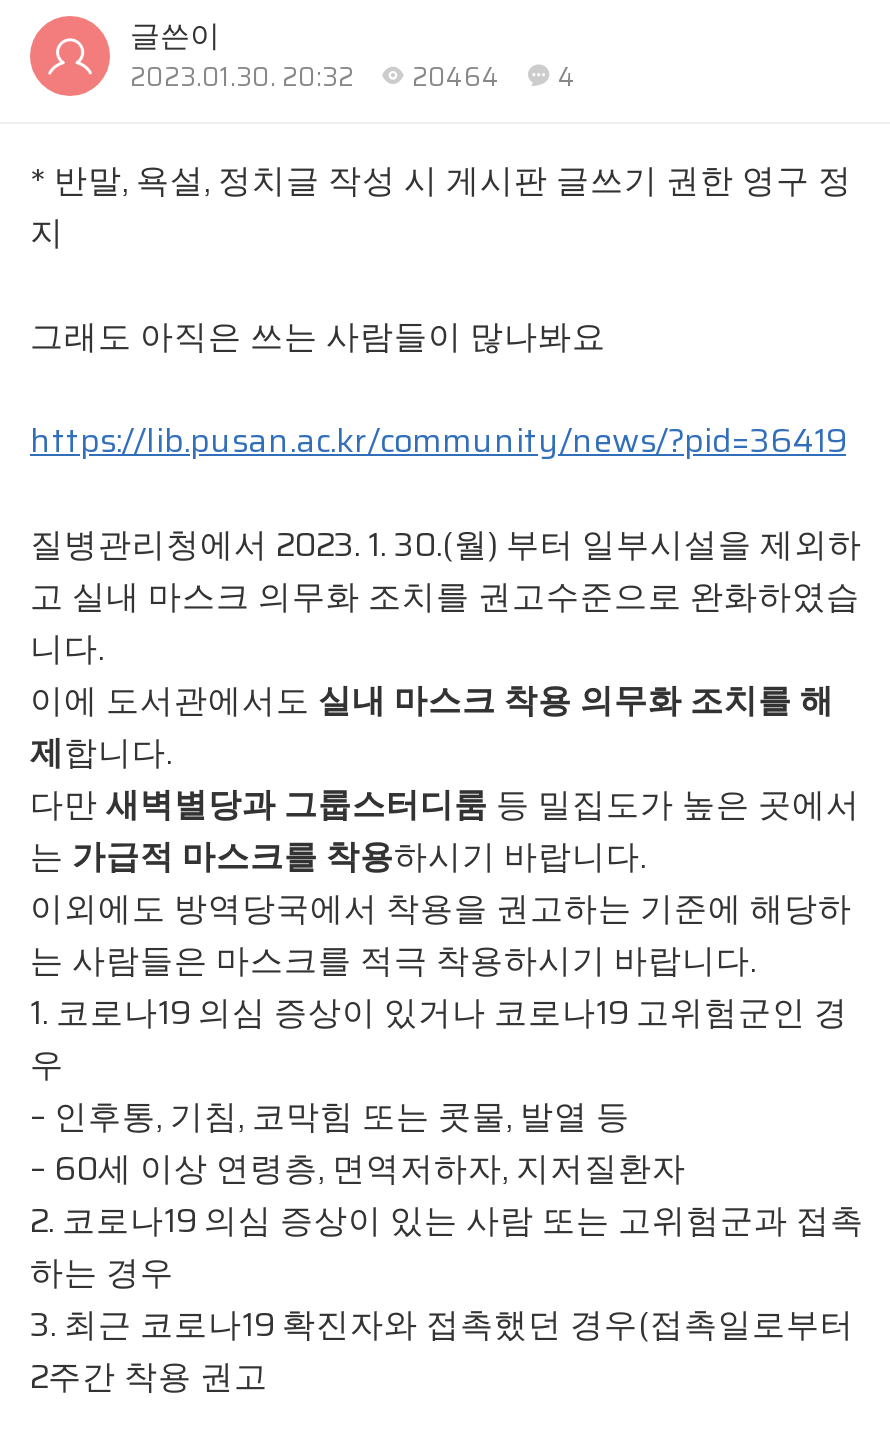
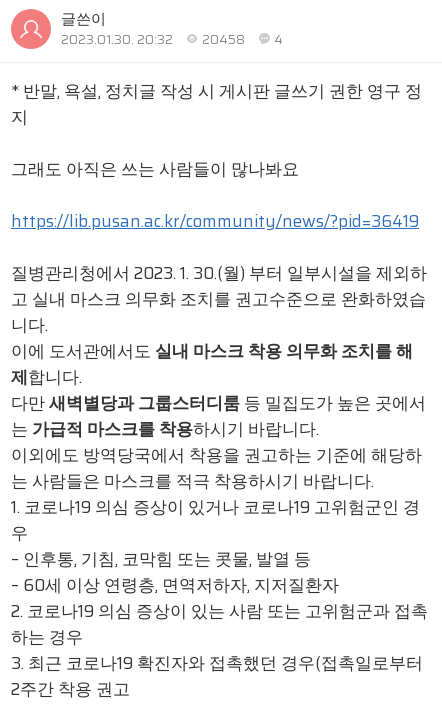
- 2023.01.30. 20:32 20464 4
+ 2023.01.30. 20:32 20458 4
